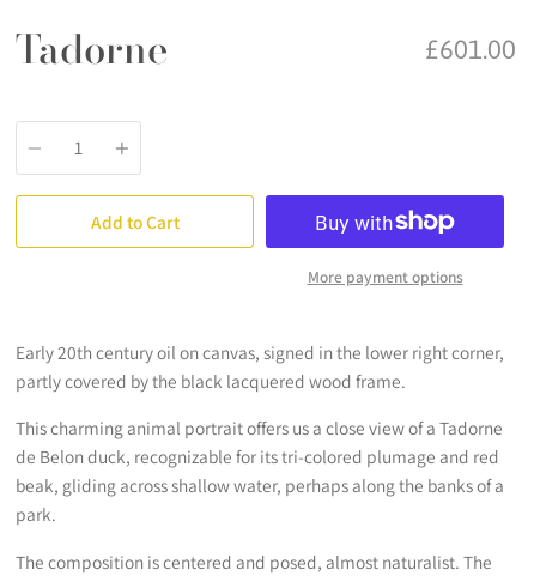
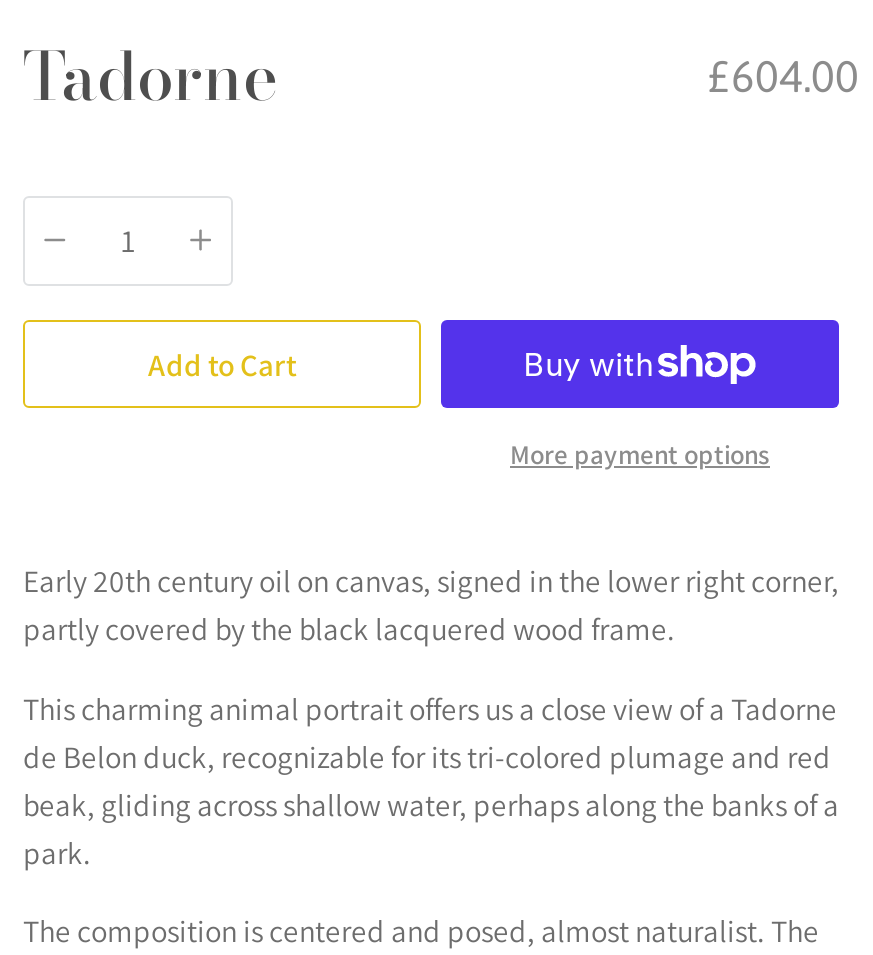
- £601.00
+ £604.00
